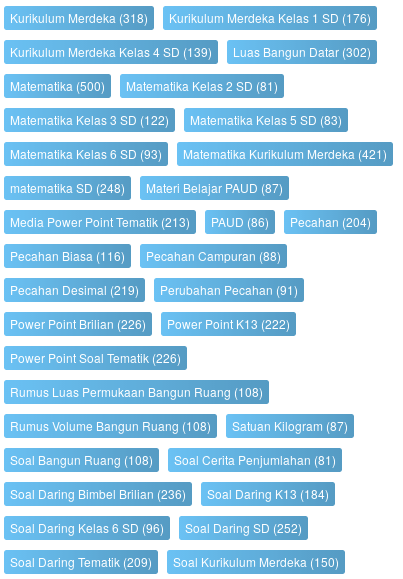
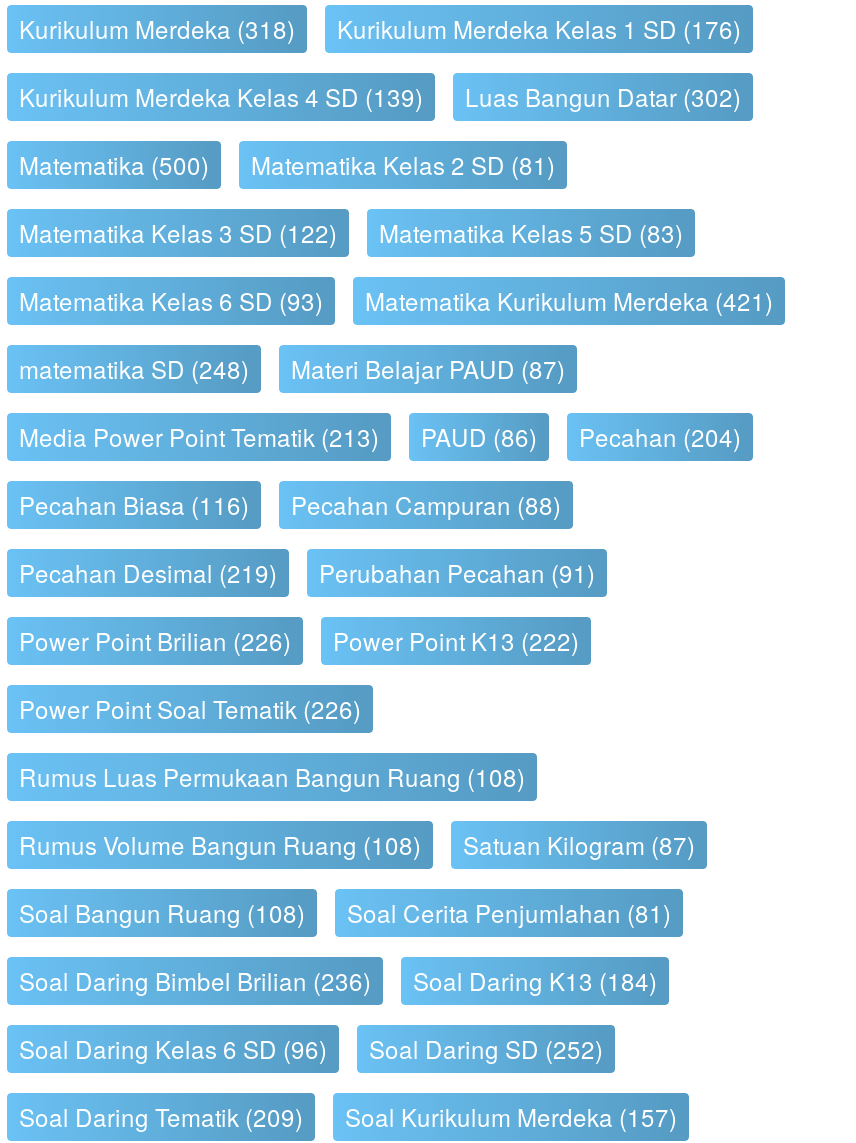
- Soal Kurikulum Merdeka (150)
+ Soal Kurikulum Merdeka (157)
